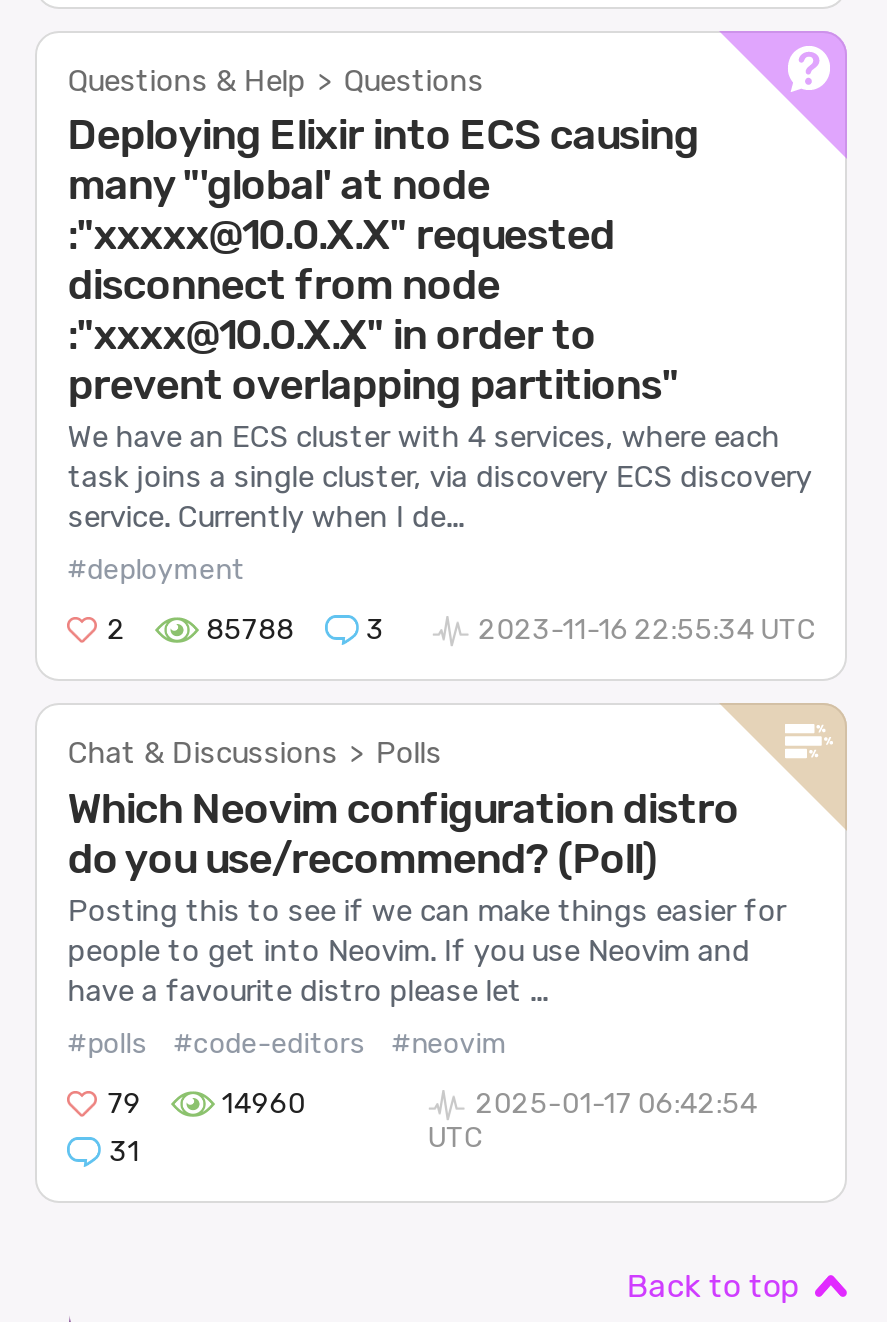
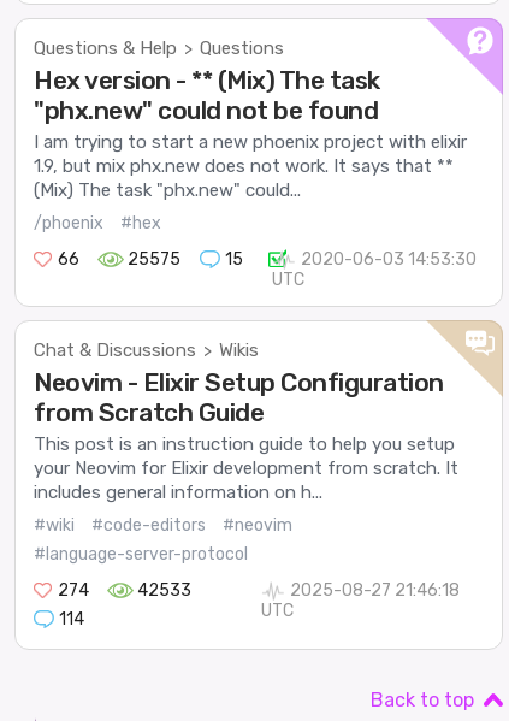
- Deploying Elixir into ECS causing
- many "'global' at node
- :"xxxxx@10.0.X.X" requested
- disconnect from node
- :"xxxx@10.0.X.X" in order to
- prevent overlapping partitions"
- We have an ECS cluster with 4 services, where each
- task joins a single cluster, via discovery ECS discovery
- service. Currently when I de...
+ Hex version - ** (Mix) The task
+ "phx.new" could not be found
+ I am trying to start a new phoenix project with elixir
+ 1.9, but mix phx.new does not work. It says that **
+ (Mix) The task "phx.new" could...

- #deployment
+ /phoenix
+ #hex

- 2
- 85788
- 3
- 2023-11-16 22:55:34 UTC
+ 66
+ 25575
+ 15
+ 2020-06-03 14:53:30
+ UTC

- Chat & Discussions > Polls
- Which Neovim configuration distro
- do you use/recommend? (Poll)
- Posting this to see if we can make things easier for
- people to get into Neovim. If you use Neovim and
- have a favourite distro please let ...
+ Chat & Discussions > Wikis
+ Neovim - Elixir Setup Configuration
+ from Scratch Guide
+ This post is an instruction guide to help you setup
+ your Neovim for Elixir development from scratch. It
+ includes general information on h...

- #polls
+ #wiki

moved up: #code-editors | #neovim

- 79
- 14960
- 31
+ #language-server-protocol
+ 274
+ 42533
+ 114

- 2025-01-17 06:42:54
+ 2025-08-27 21:46:18
